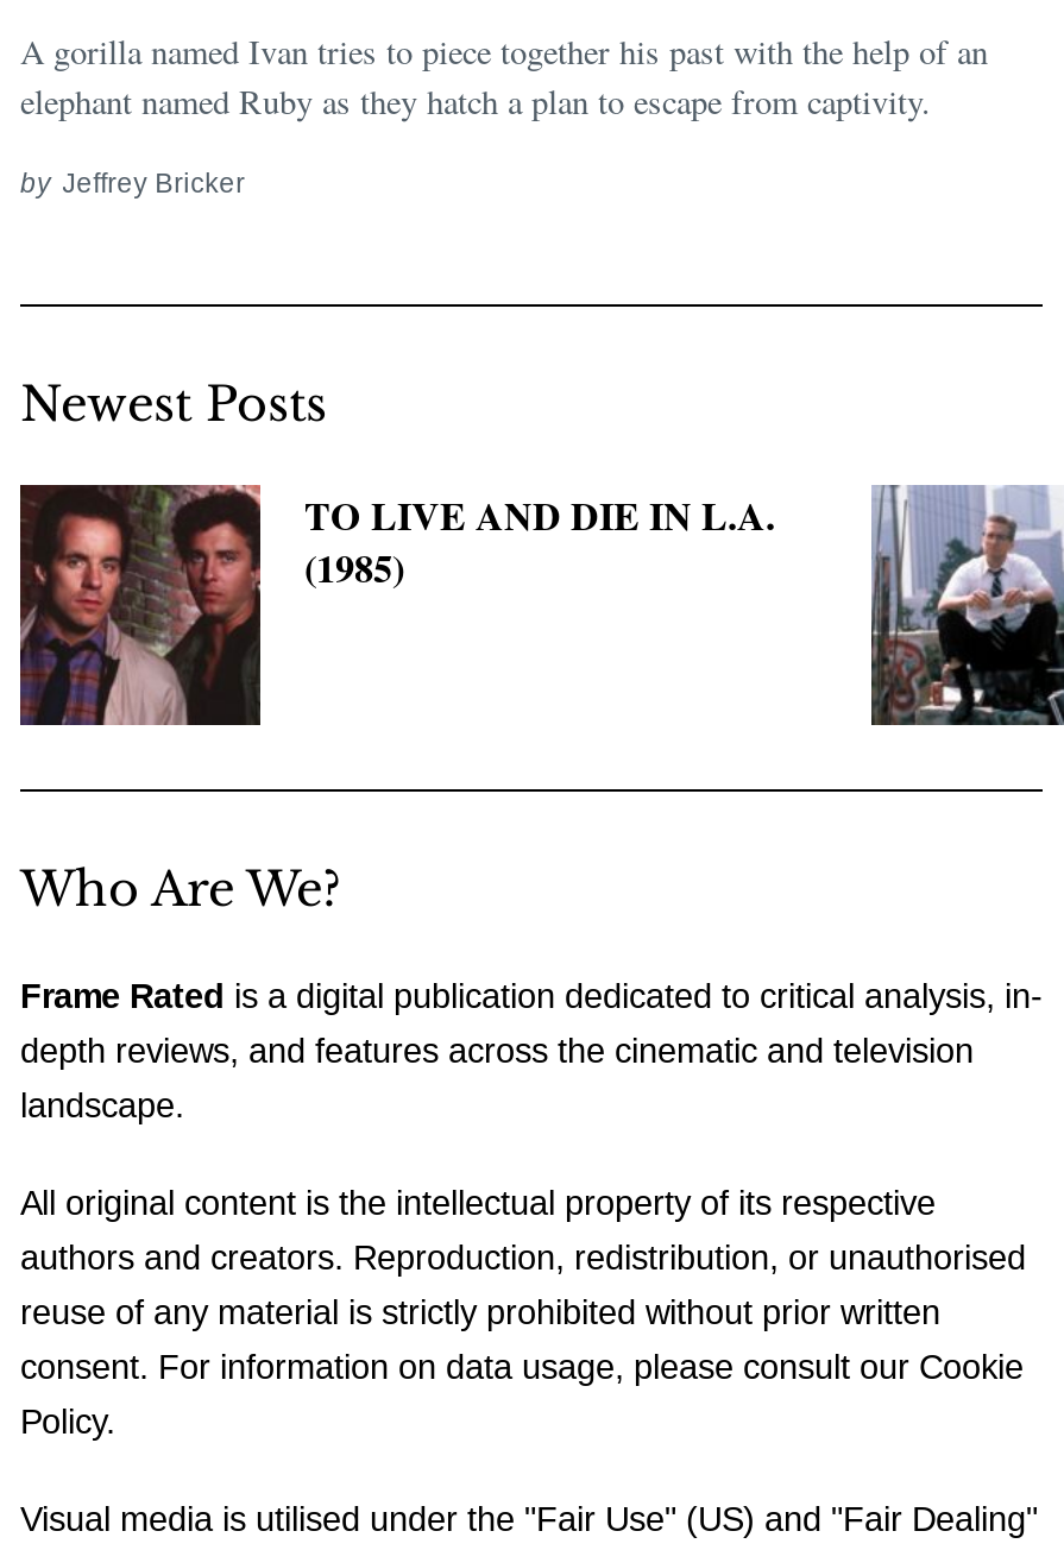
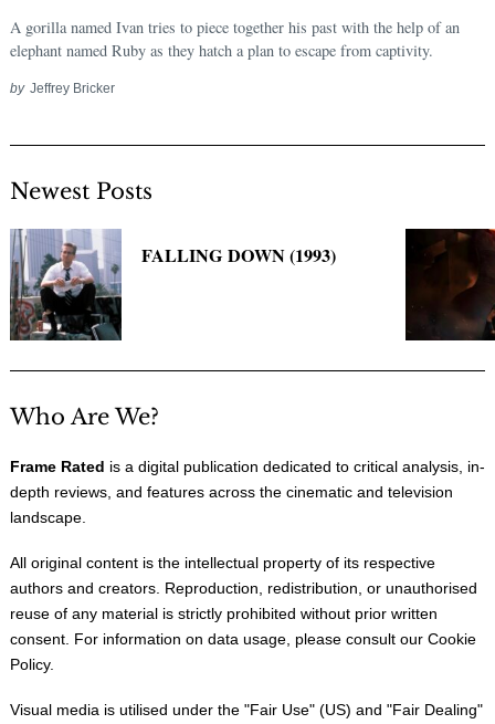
- [image]
- TO LIVE AND DIE IN L.A.
- (1985)
+ [image]
+ FALLING DOWN (1993)

- [image]
+ [image]
